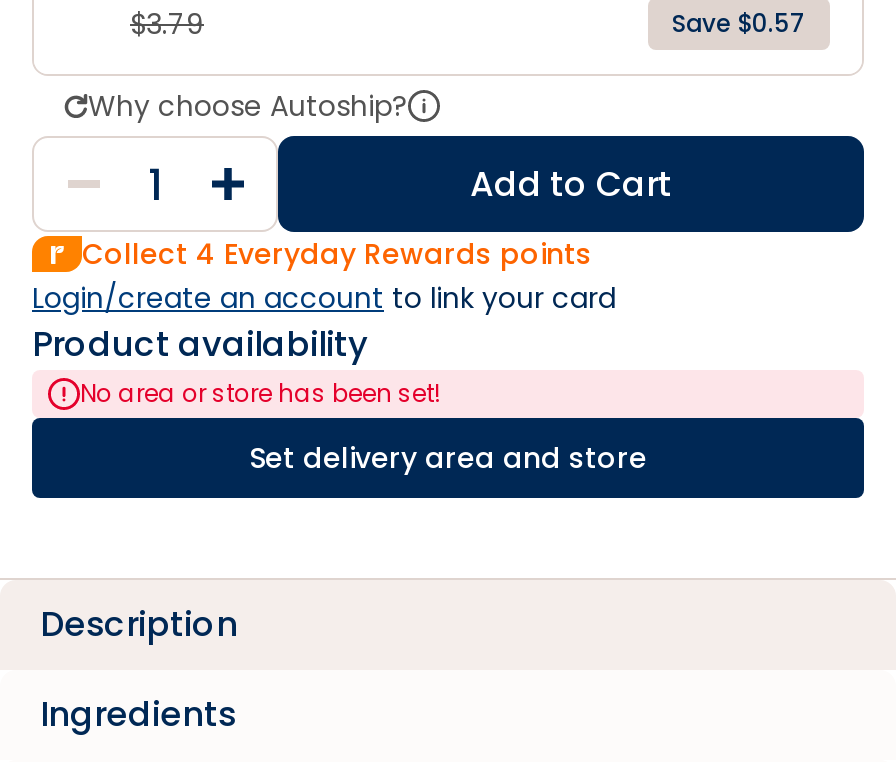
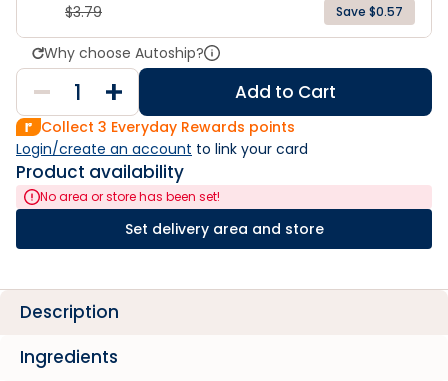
- Collect 4 Everyday Rewards points
+ Collect 3 Everyday Rewards points
